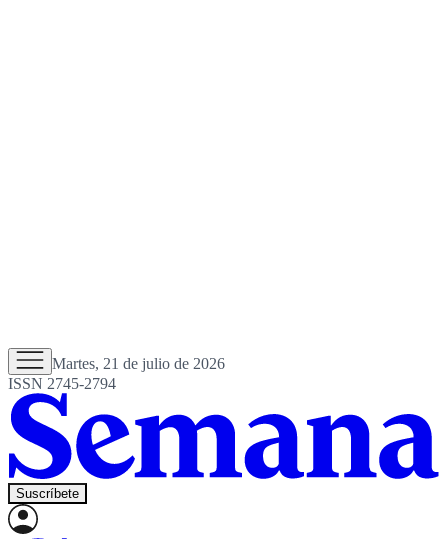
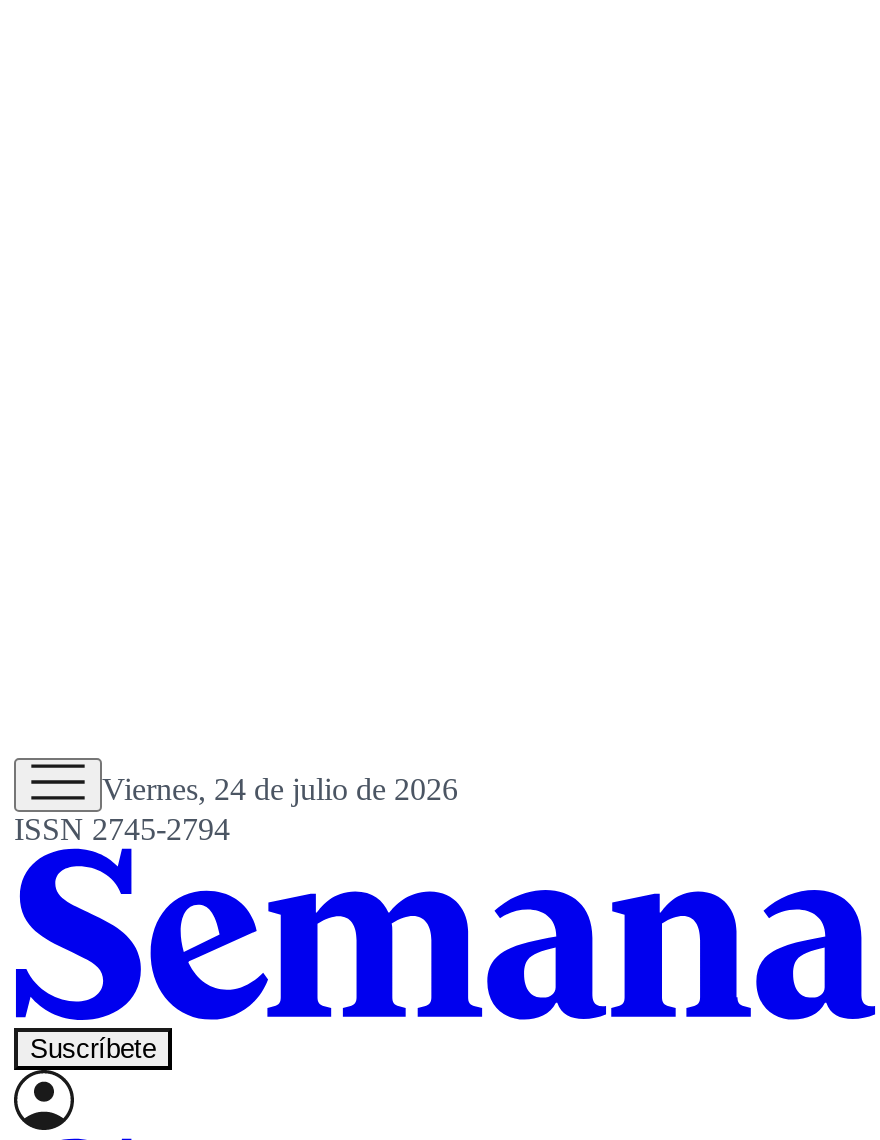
- Martes, 21 de julio de 2026
+ Viernes, 24 de julio de 2026
